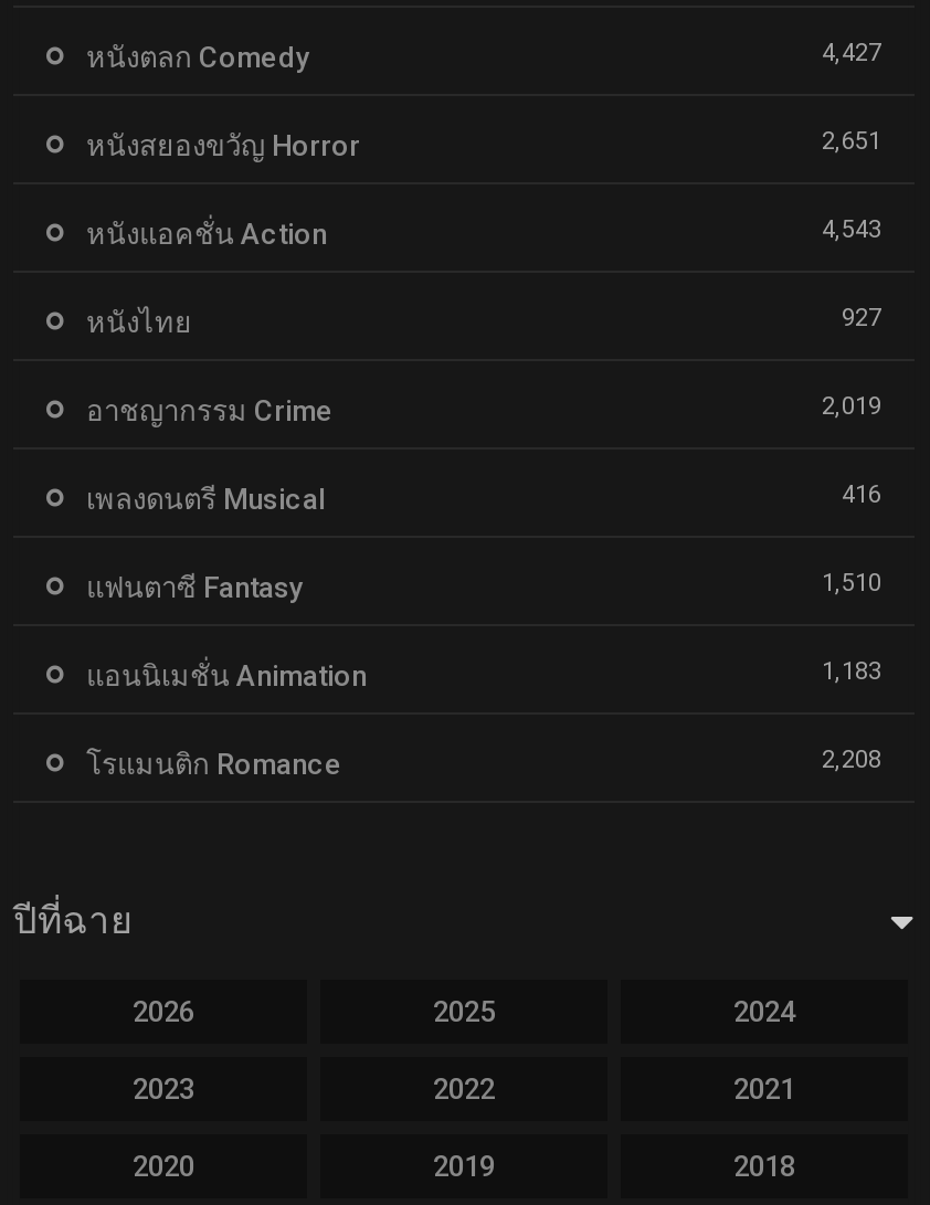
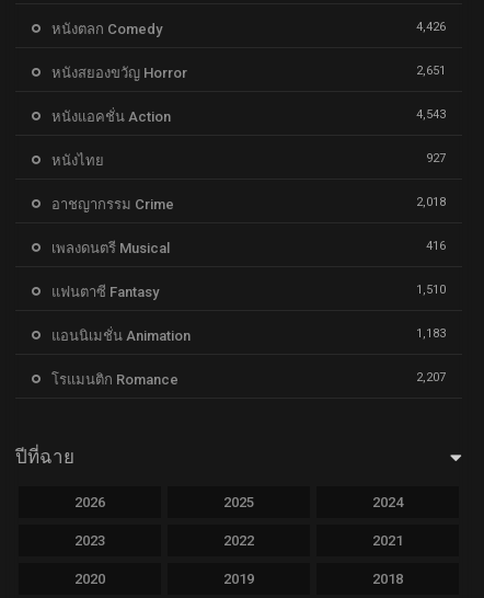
- 4,427
+ 4,426

- 2,019
+ 2,018

- 2,208
+ 2,207
